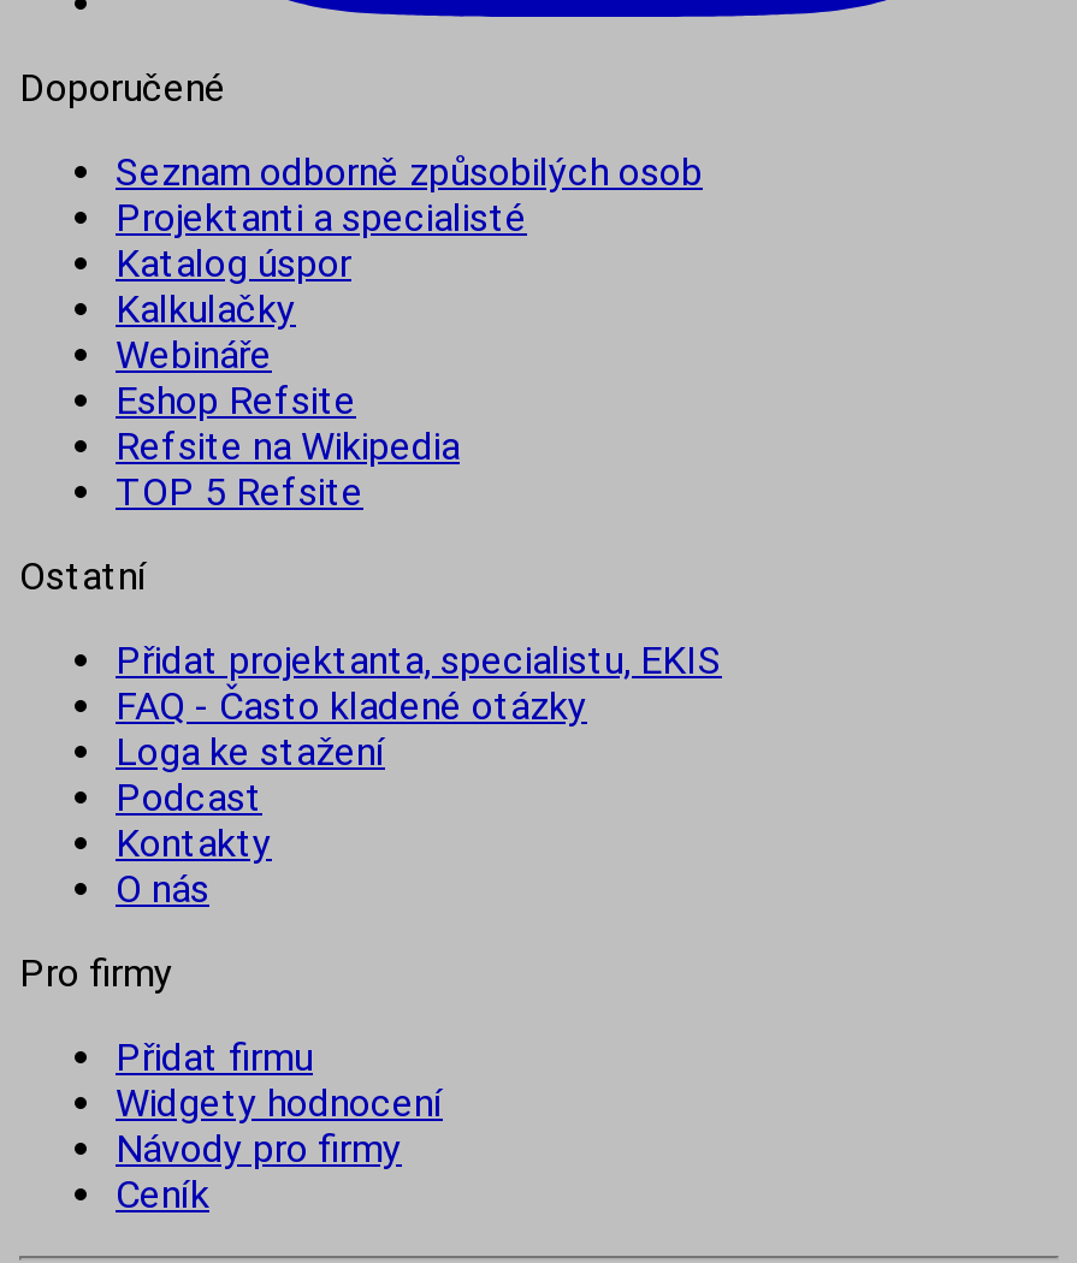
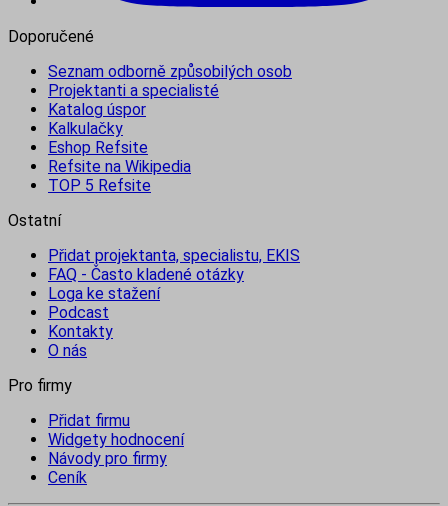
- Webináře
